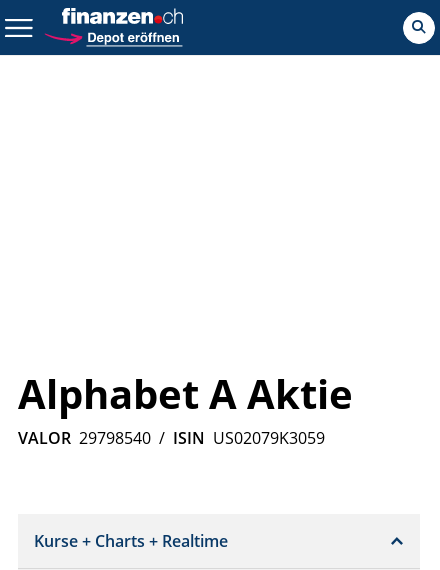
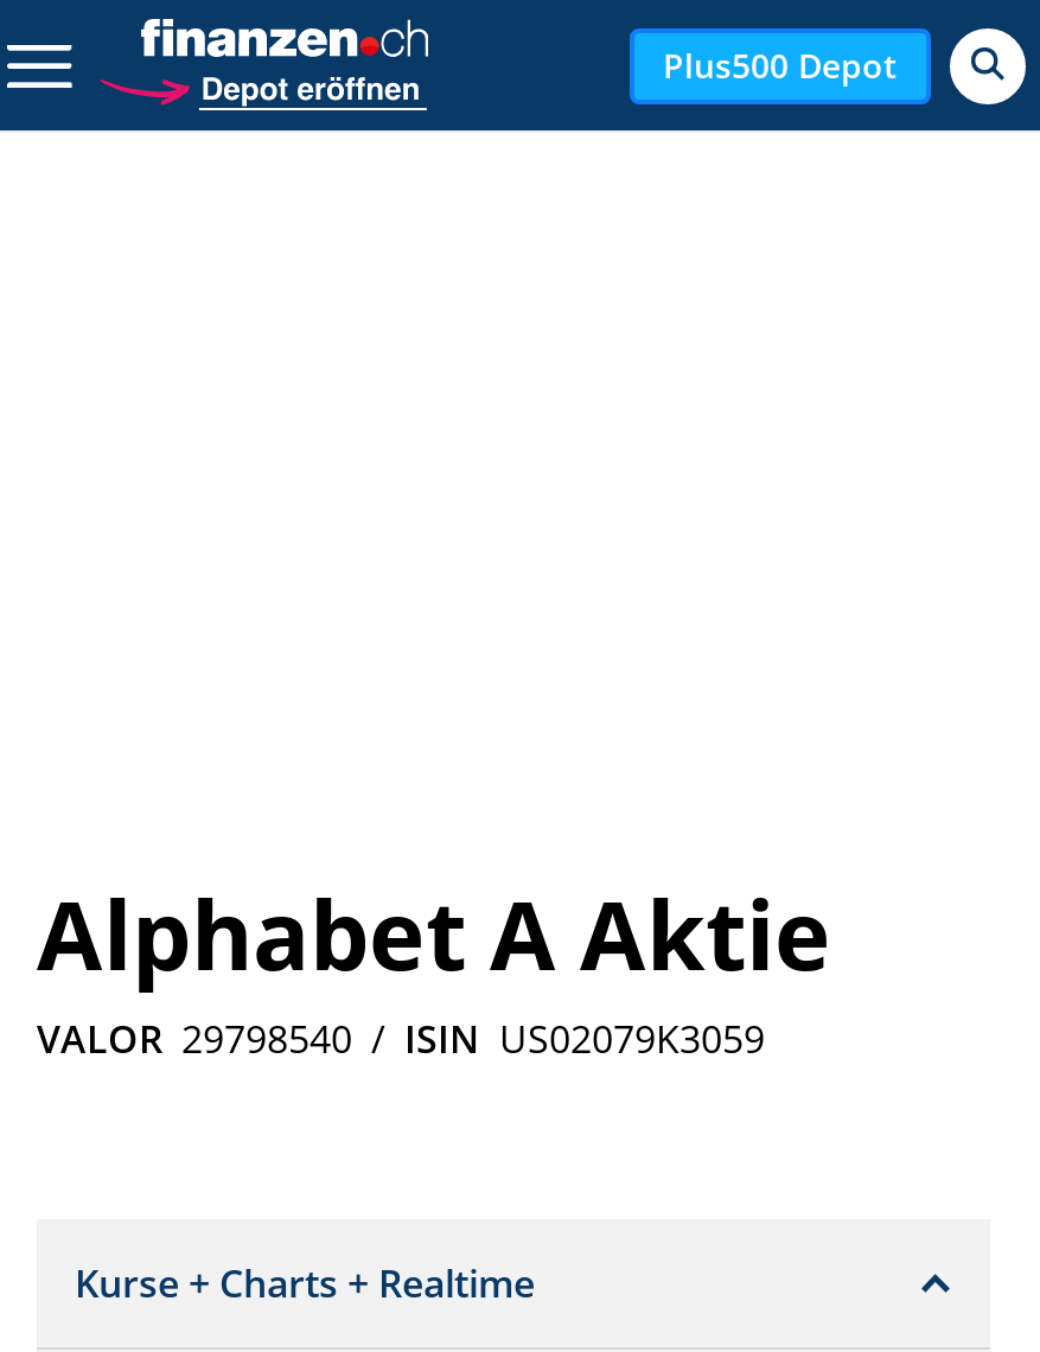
+ Plus500 Depot
